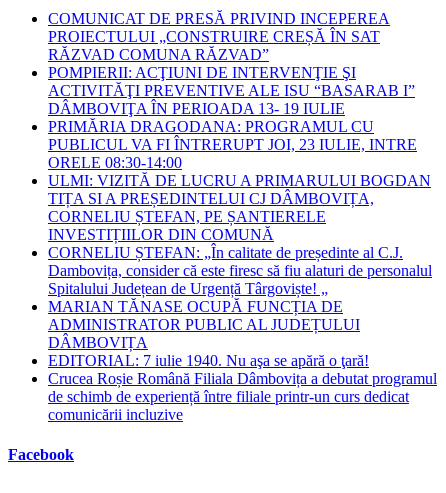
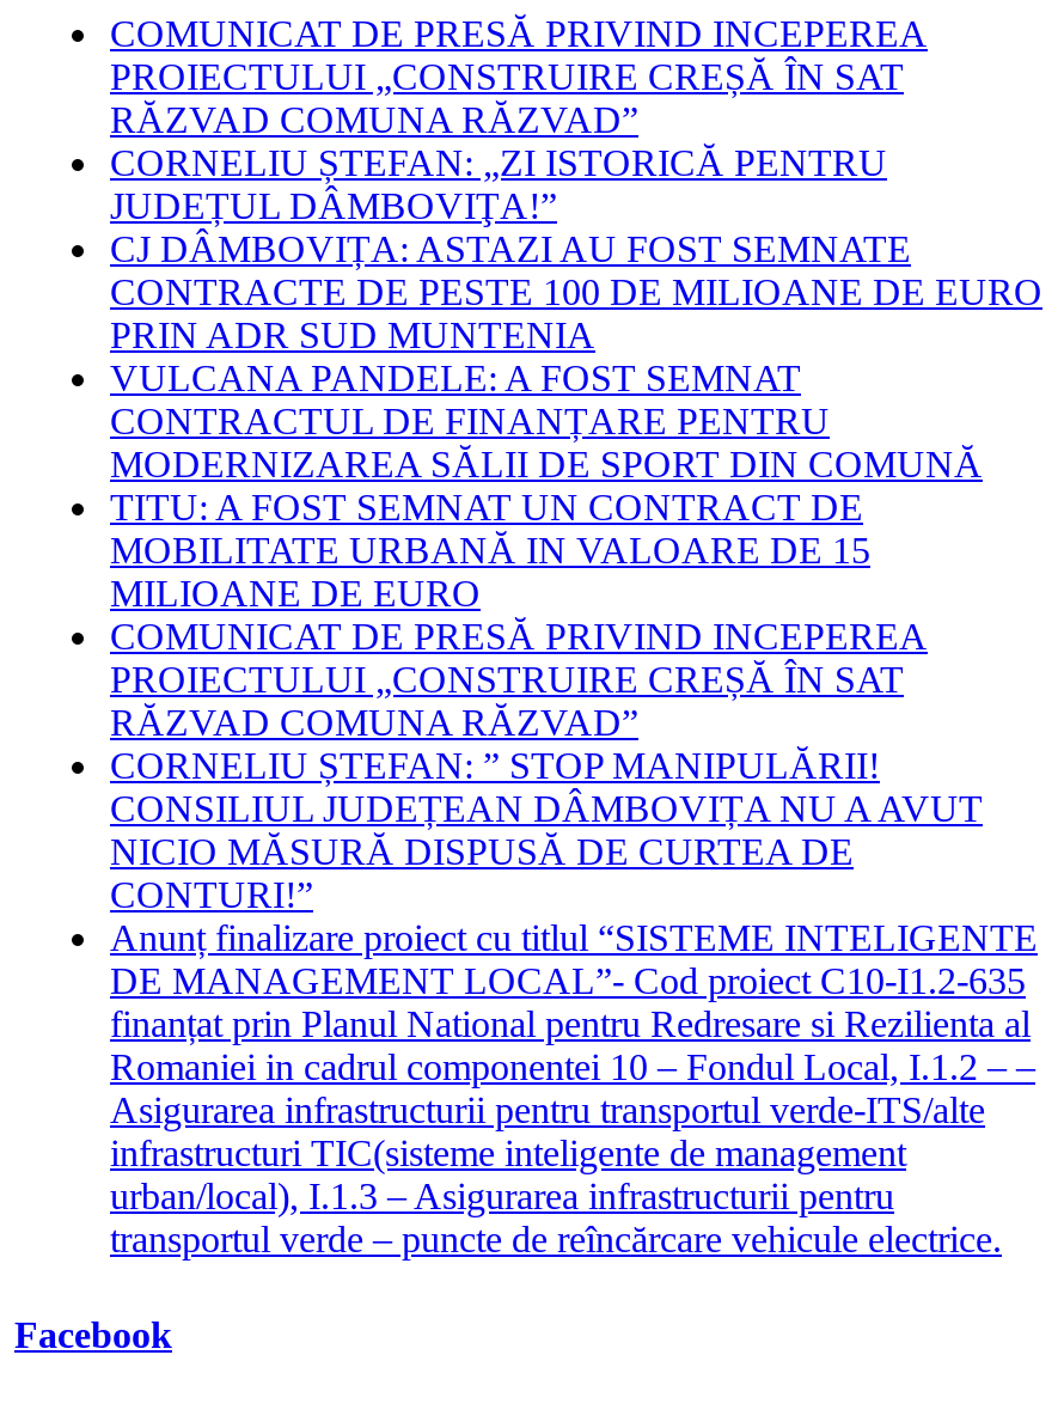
- POMPIERII: ACŢIUNI DE INTERVENŢIE ŞI
- ACTIVITĂŢI PREVENTIVE ALE ISU “BASARAB I”
- DÂMBOVIŢA ÎN PERIOADA 13- 19 IULIE
- PRIMĂRIA DRAGODANA: PROGRAMUL CU
- PUBLICUL VA FI ÎNTRERUPT JOI, 23 IULIE, INTRE
- ORELE 08:30-14:00
- ULMI: VIZITĂ DE LUCRU A PRIMARULUI BOGDAN
- TIȚA SI A PREȘEDINTELUI CJ DÂMBOVIȚA,
- CORNELIU ȘTEFAN, PE ȘANTIERELE
- INVESTIȚIILOR DIN COMUNĂ
- CORNELIU ȘTEFAN: „În calitate de președinte al C.J.
- Dambovița, consider că este firesc să fiu alaturi de personalul
- Spitalului Județean de Urgență Târgoviște! „
- MARIAN TĂNASE OCUPĂ FUNCȚIA DE
- ADMINISTRATOR PUBLIC AL JUDEȚULUI
- DÂMBOVIȚA
- EDITORIAL: 7 iulie 1940. Nu aşa se apără o ţară!
- Crucea Roșie Română Filiala Dâmbovița a debutat programul
- de schimb de experiență între filiale printr-un curs dedicat
- comunicării incluzive
+ CORNELIU ȘTEFAN: „ZI ISTORICĂ PENTRU
+ JUDEȚUL DÂMBOVIŢA!”
+ CJ DÂMBOVIȚA: ASTAZI AU FOST SEMNATE
+ CONTRACTE DE PESTE 100 DE MILIOANE DE EURO
+ PRIN ADR SUD MUNTENIA
+ VULCANA PANDELE: A FOST SEMNAT
+ CONTRACTUL DE FINANȚARE PENTRU
+ MODERNIZAREA SĂLII DE SPORT DIN COMUNĂ
+ TITU: A FOST SEMNAT UN CONTRACT DE
+ MOBILITATE URBANĂ IN VALOARE DE 15
+ MILIOANE DE EURO
+ COMUNICAT DE PRESĂ PRIVIND INCEPEREA
+ PROIECTULUI „CONSTRUIRE CREȘĂ ÎN SAT
+ RĂZVAD COMUNA RĂZVAD”
+ CORNELIU ȘTEFAN: ” STOP MANIPULĂRII!
+ CONSILIUL JUDEȚEAN DÂMBOVIȚA NU A AVUT
+ NICIO MĂSURĂ DISPUSĂ DE CURTEA DE
+ CONTURI!”
+ Anunț finalizare proiect cu titlul “SISTEME INTELIGENTE
+ DE MANAGEMENT LOCAL”- Cod proiect C10-I1.2-635
+ finanțat prin Planul National pentru Redresare si Rezilienta al
+ Romaniei in cadrul componentei 10 – Fondul Local, I.1.2 – –
+ Asigurarea infrastructurii pentru transportul verde-ITS/alte
+ infrastructuri TIC(sisteme inteligente de management
+ urban/local), I.1.3 – Asigurarea infrastructurii pentru
+ transportul verde – puncte de reîncărcare vehicule electrice.
